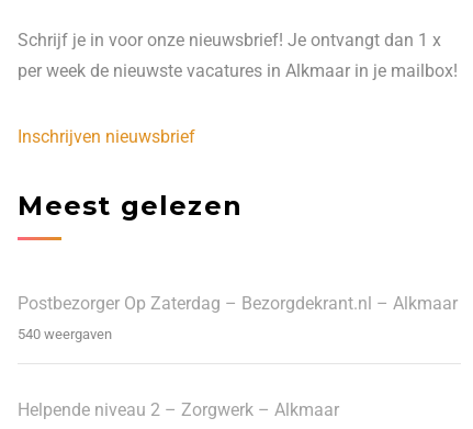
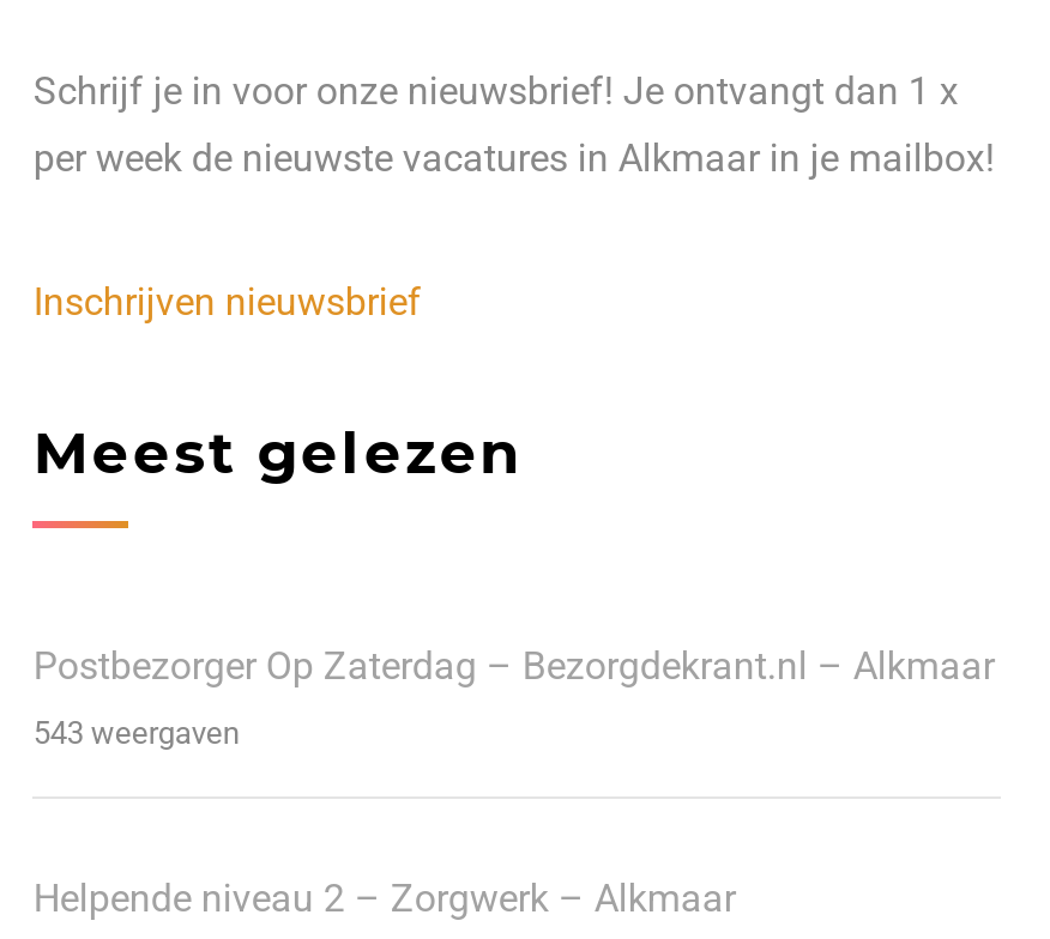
- 540 weergaven
+ 543 weergaven
